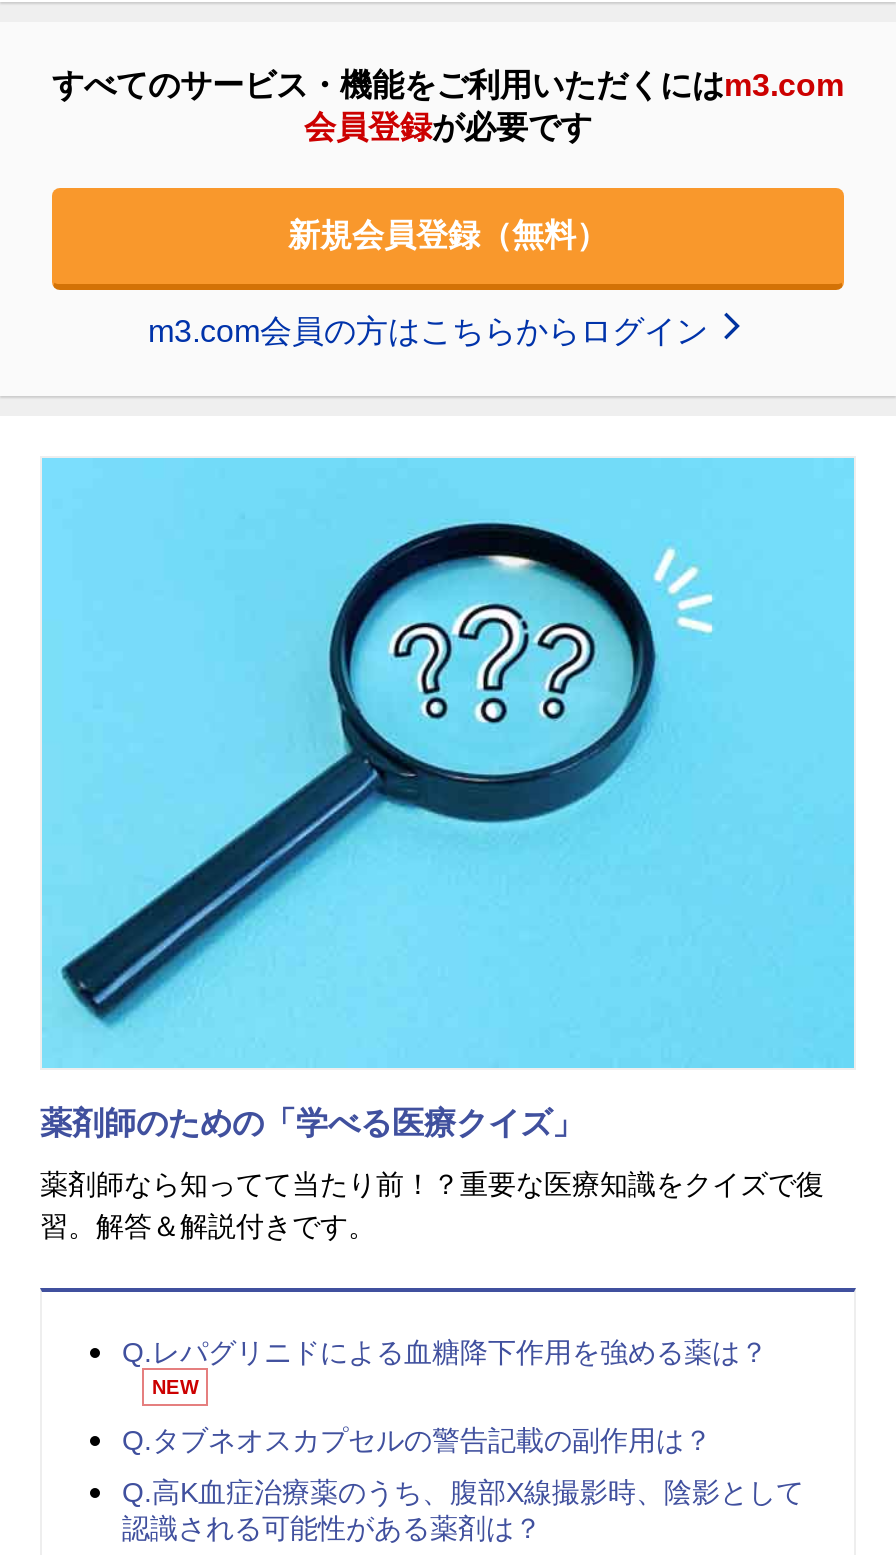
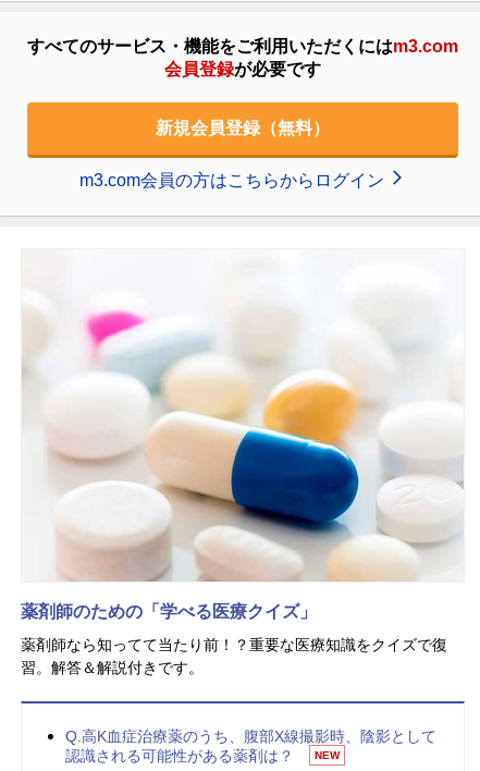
- [image]
+ [image]

- Q.レパグリニドによる血糖降下作用を強める薬は？
- NEW
- Q.タブネオスカプセルの警告記載の副作用は？

+ NEW
